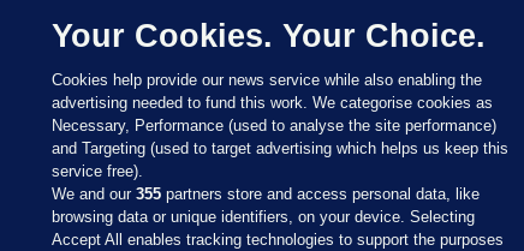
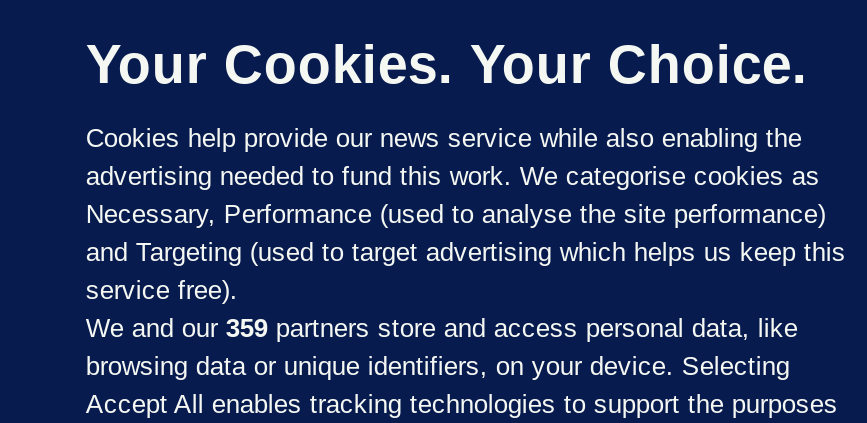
- We and our 355 partners store and access personal data, like
+ We and our 359 partners store and access personal data, like
